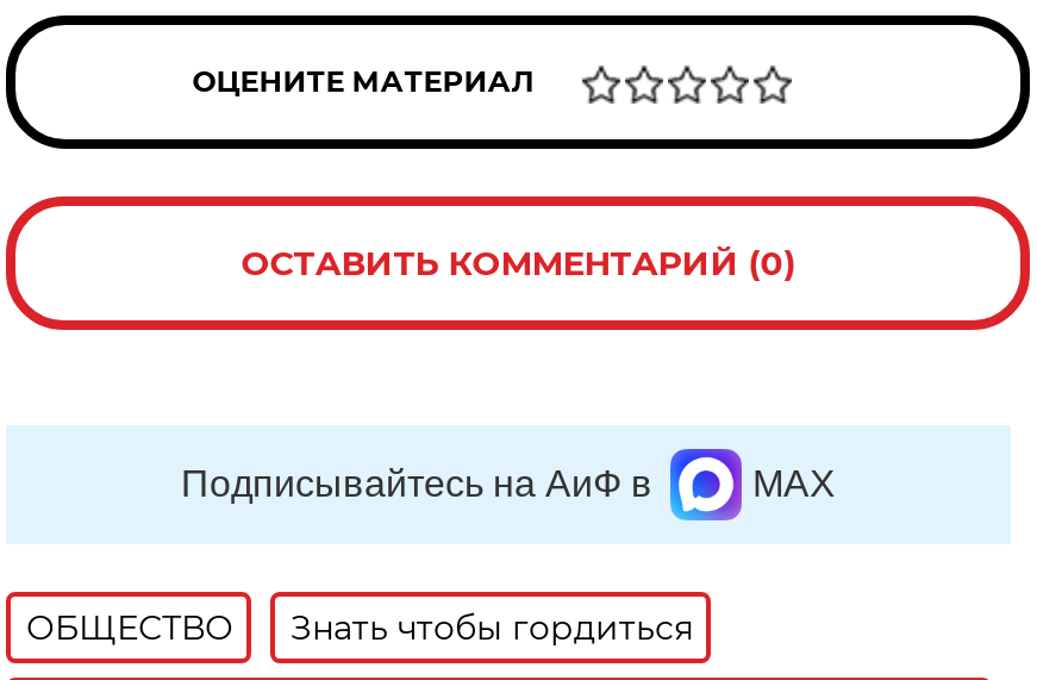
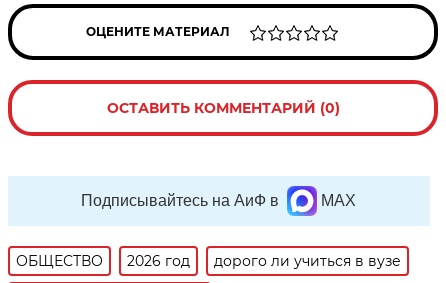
- Знать чтобы гордиться
+ 2026 год
+ дорого ли учиться в вузе
